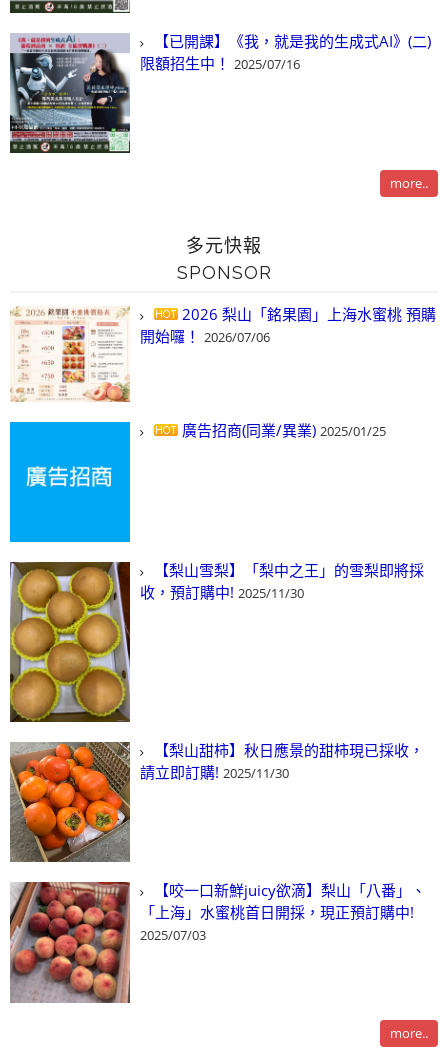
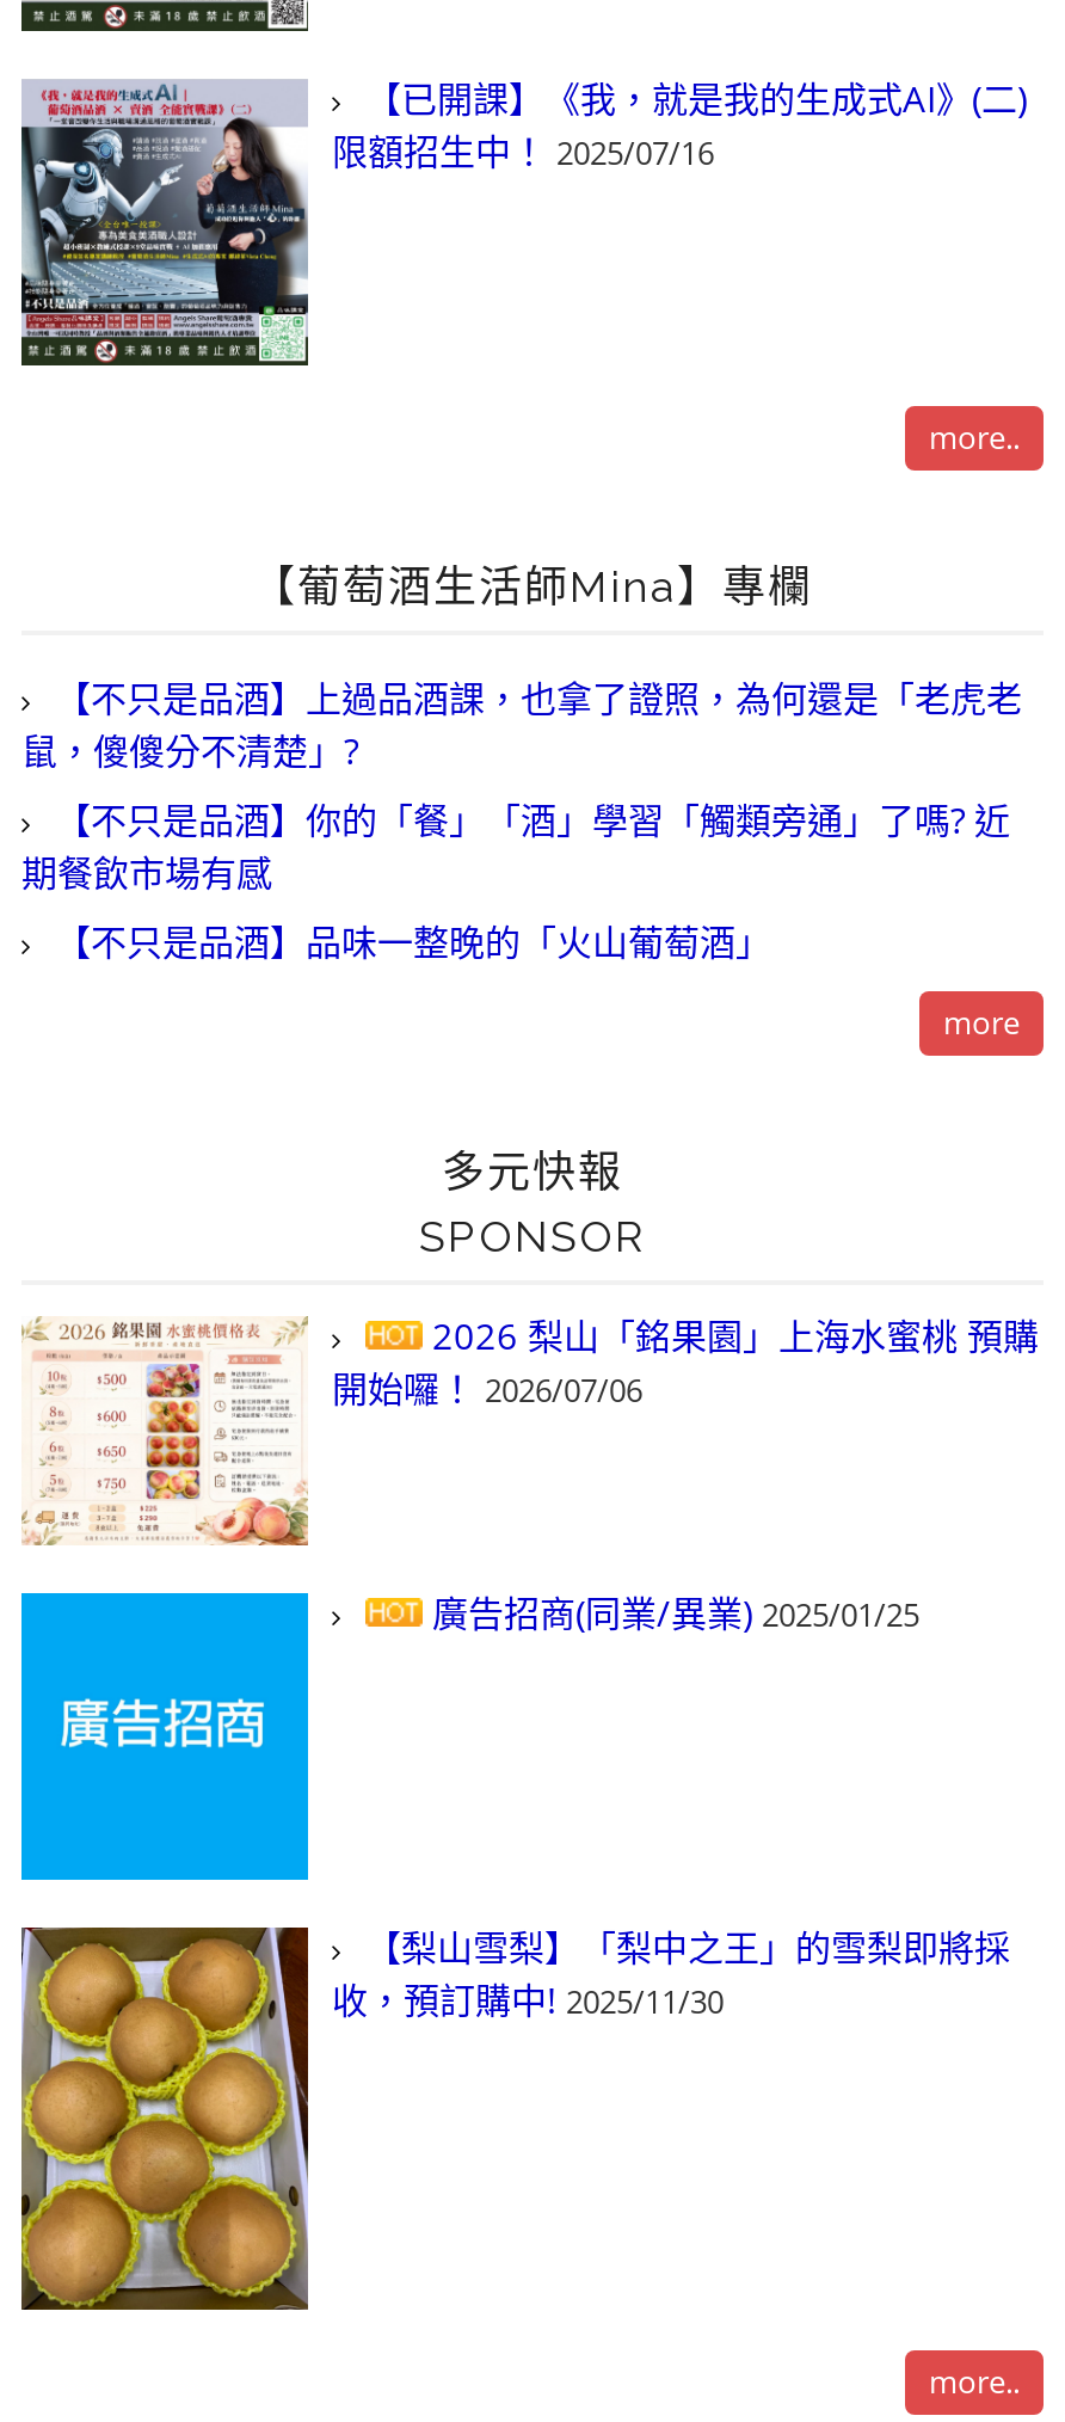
+ 【葡萄酒生活師Mina】專欄
+ 【不只是品酒】上過品酒課，也拿了證照，為何還是「老虎老
+ 鼠，傻傻分不清楚」?
+ 【不只是品酒】你的「餐」「酒」學習「觸類旁通」了嗎? 近
+ 期餐飲市場有感
+ 【不只是品酒】品味一整晚的「火山葡萄酒」
+ more

moved down: [image] | 多元快報 | SPONSOR | 2026 梨山「銘果園」上海水蜜桃 預購 | 開始囉！ 2026/07/06 | 廣告招商(同業/異業) 2025/01/25 | 【梨山雪梨】「梨中之王」的雪梨即將採 | 收，預訂購中! 2025/11/30

moved down: [image]

- [image]
- 【梨山甜柿】秋日應景的甜柿現已採收，
- 請立即訂購! 2025/11/30

- [image]
- 【咬一口新鮮juicy欲滴】梨山「八番」、
- 「上海」水蜜桃首日開採，現正預訂購中!
- 2025/07/03
